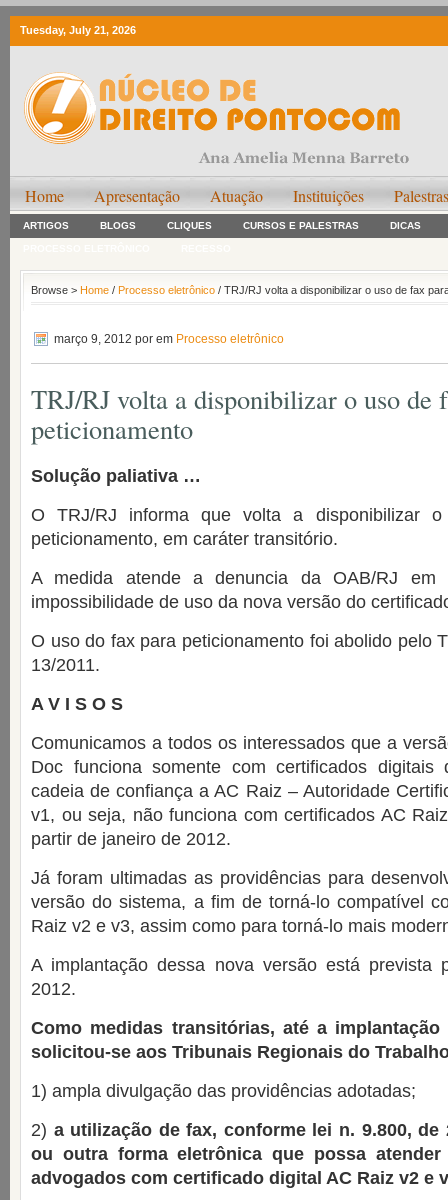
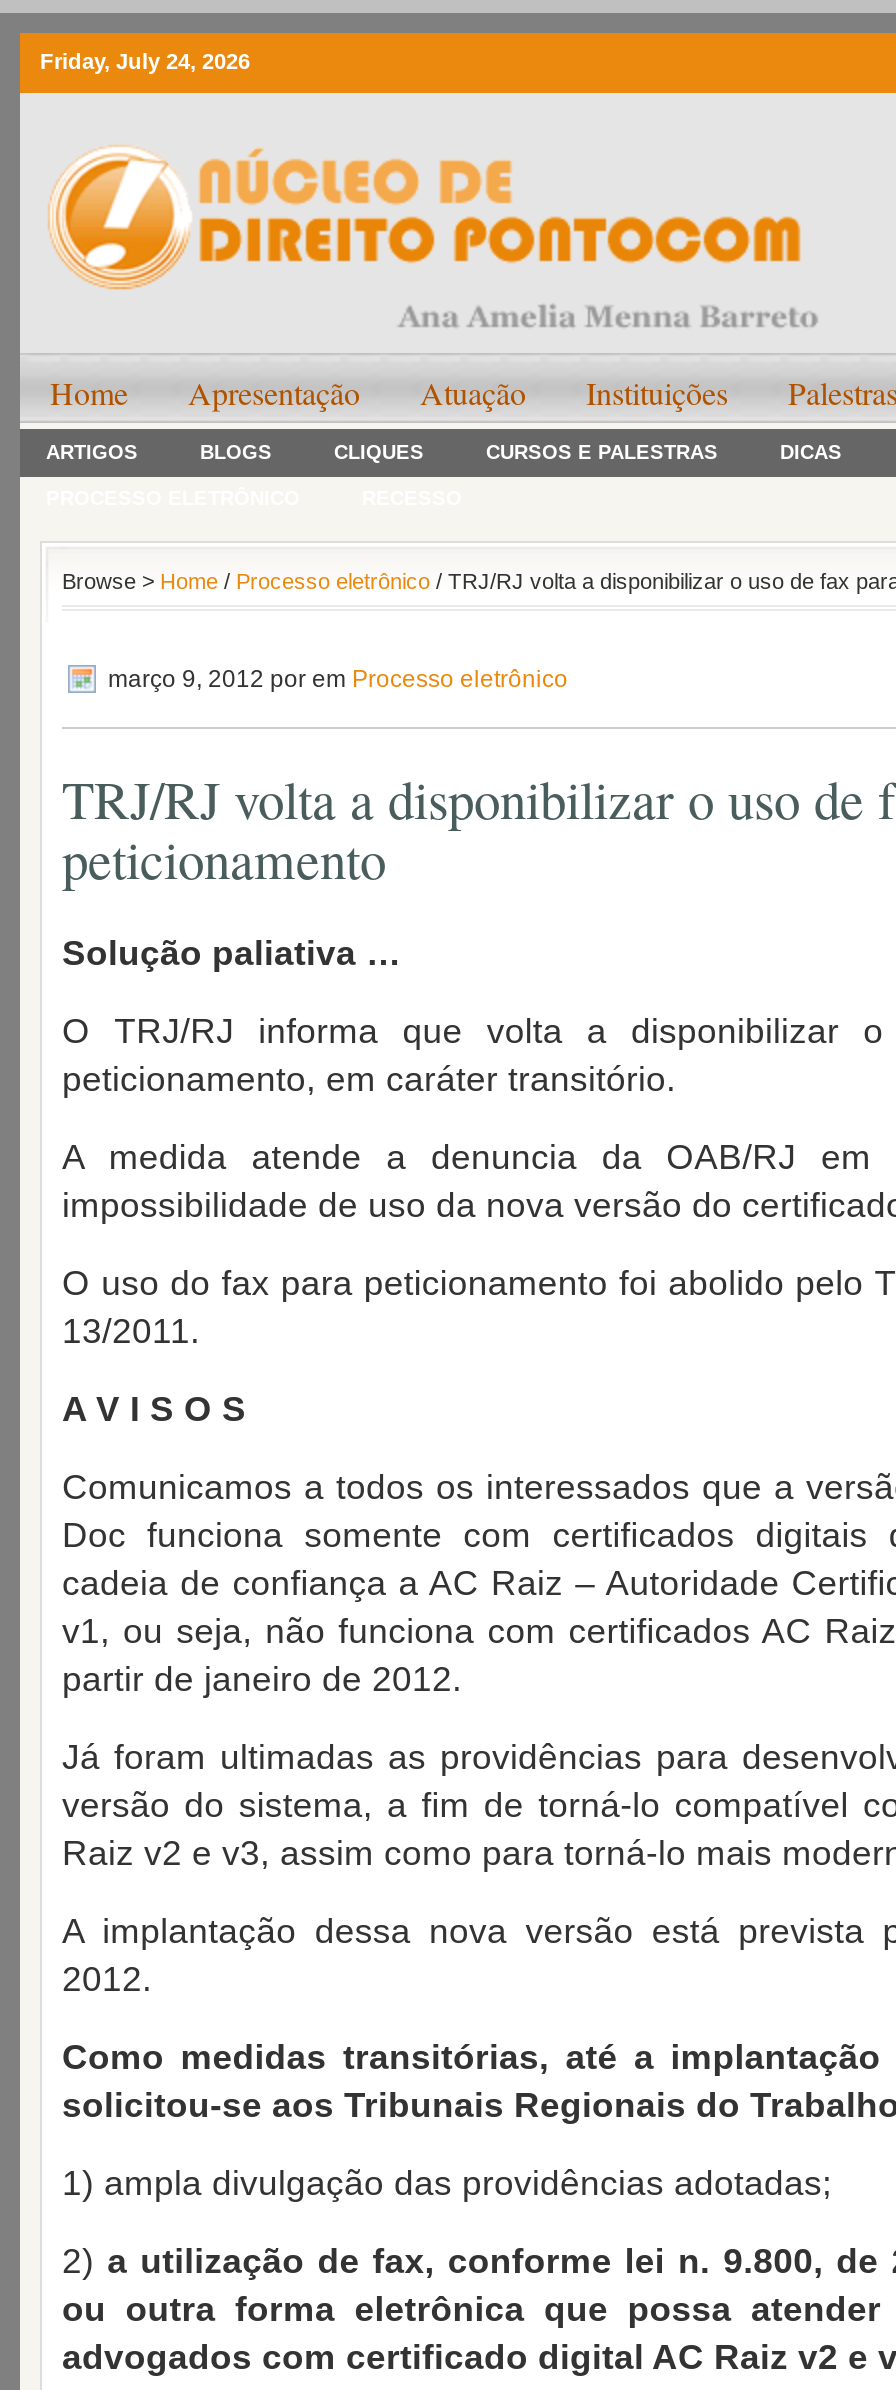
- Tuesday, July 21, 2026
+ Friday, July 24, 2026
